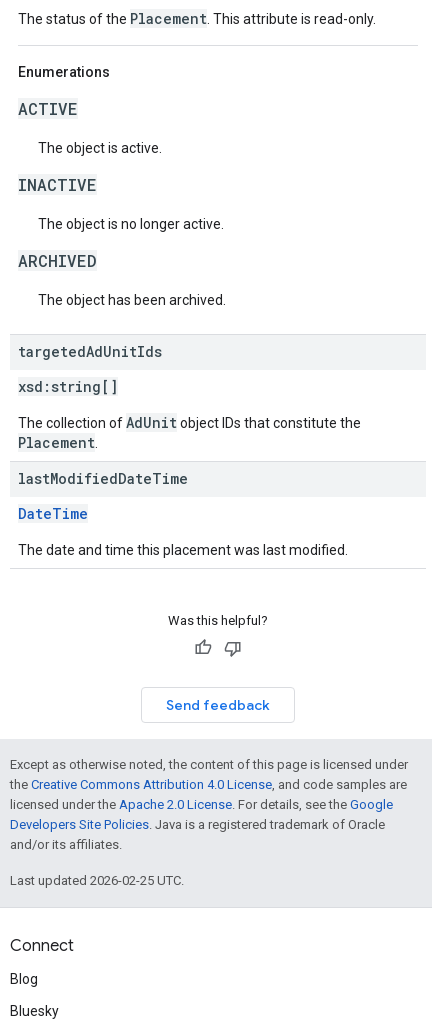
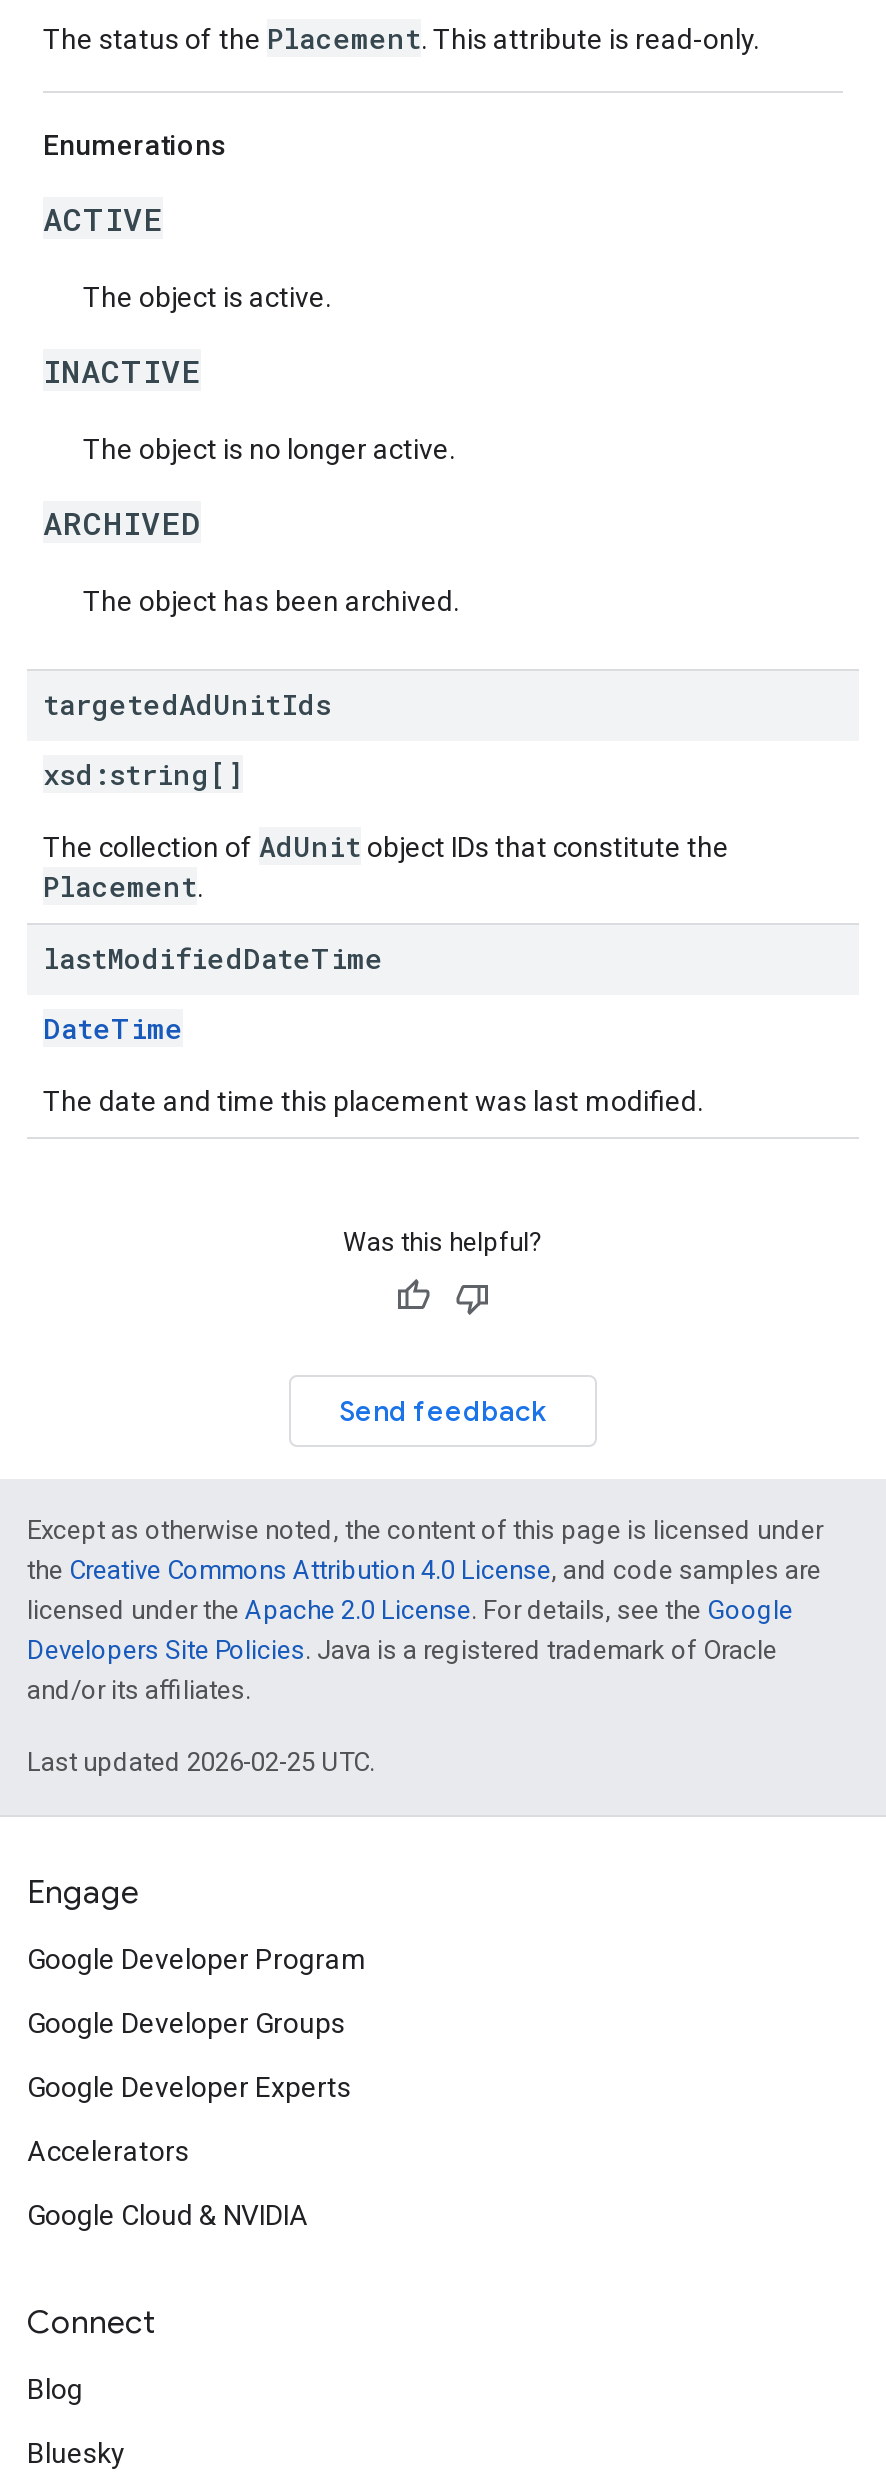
+ Engage
+ Google Developer Program
+ Google Developer Groups
+ Google Developer Experts
+ Accelerators
+ Google Cloud & NVIDIA
